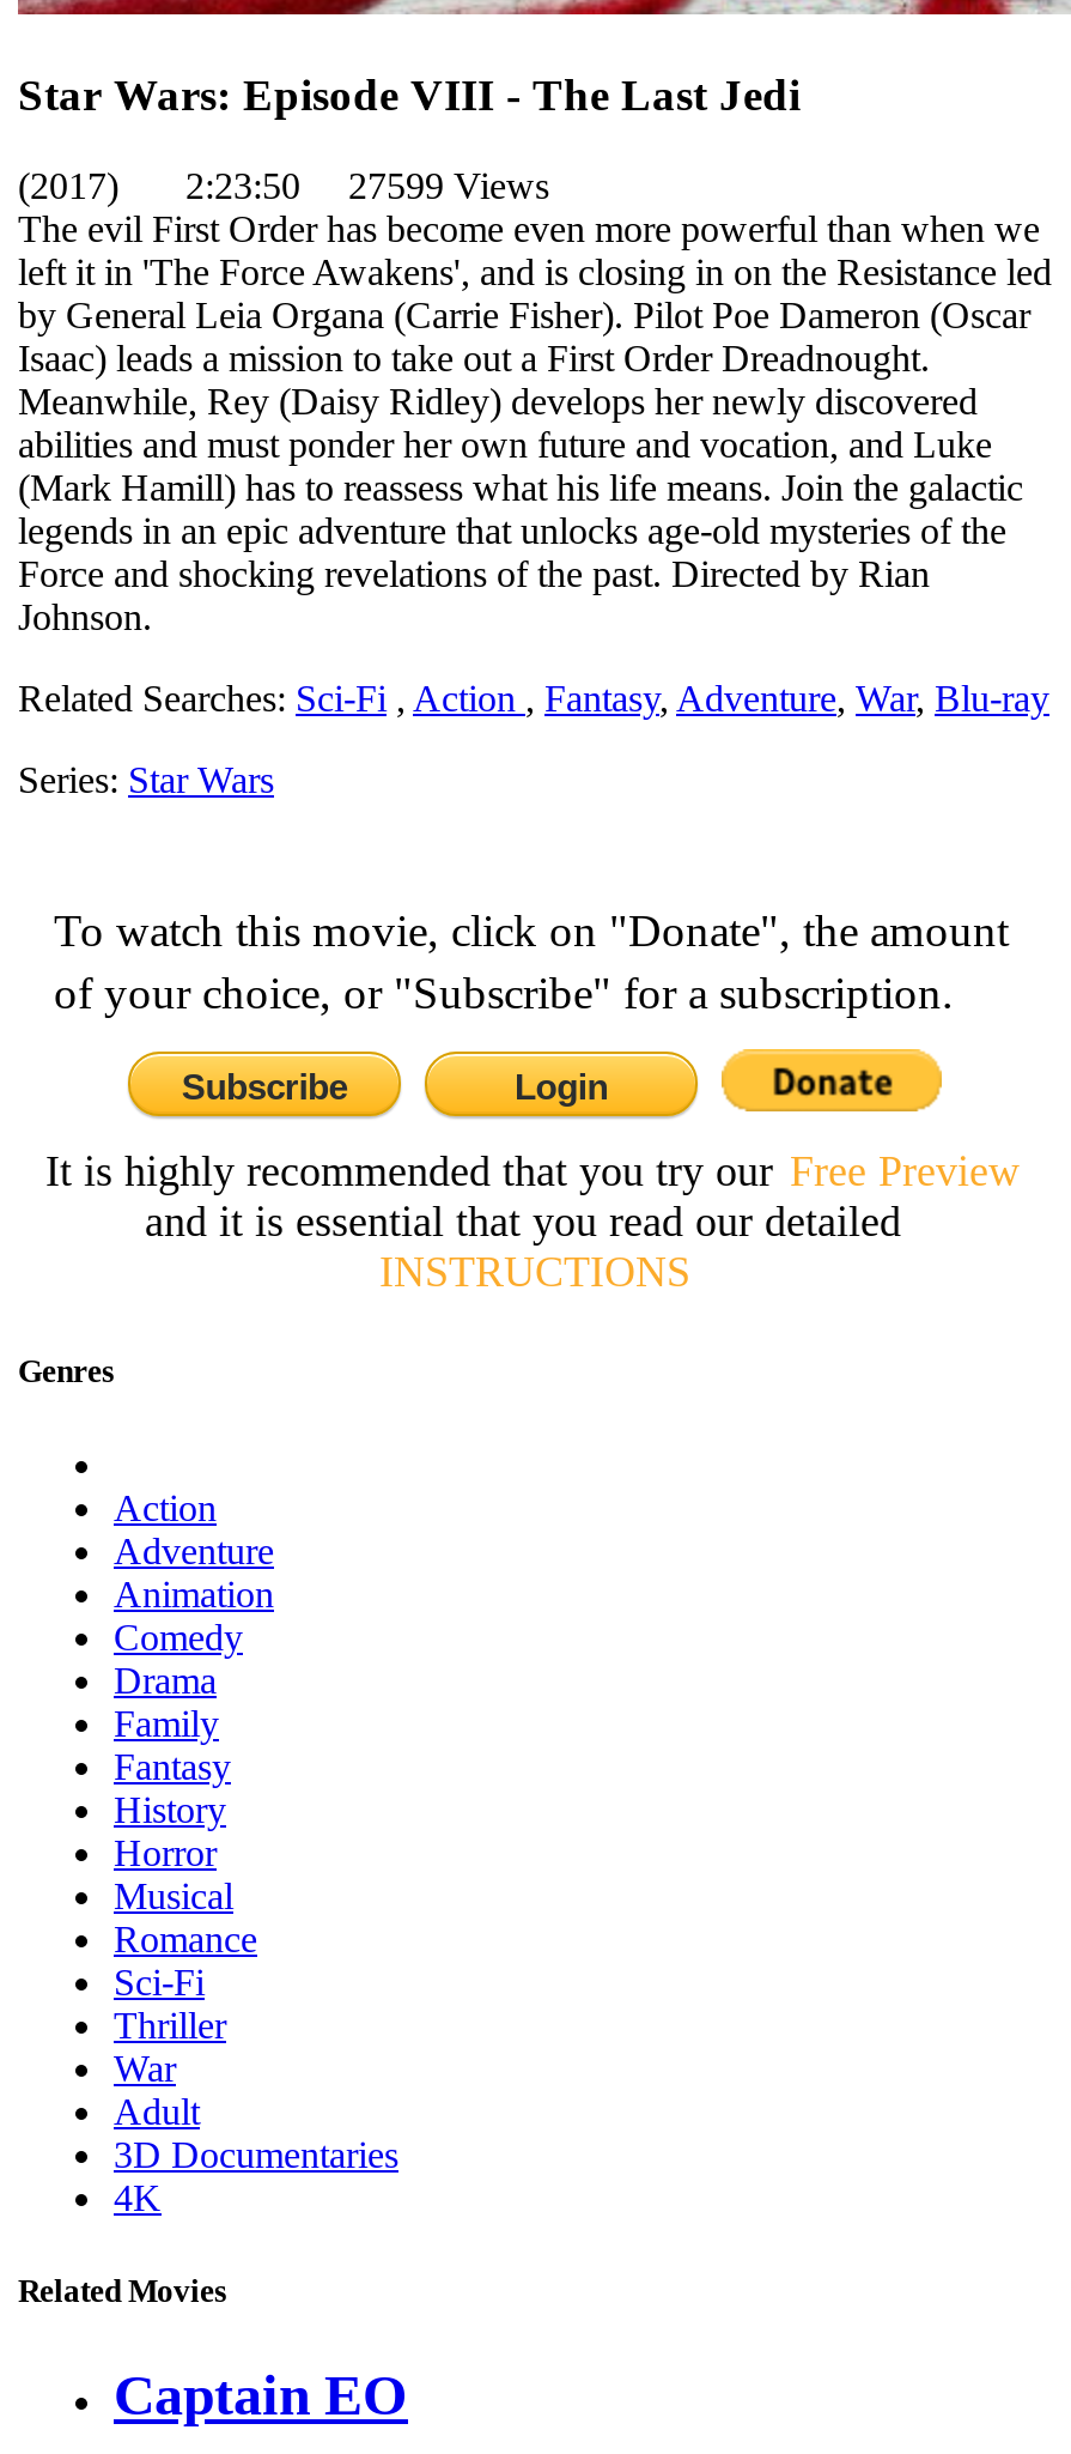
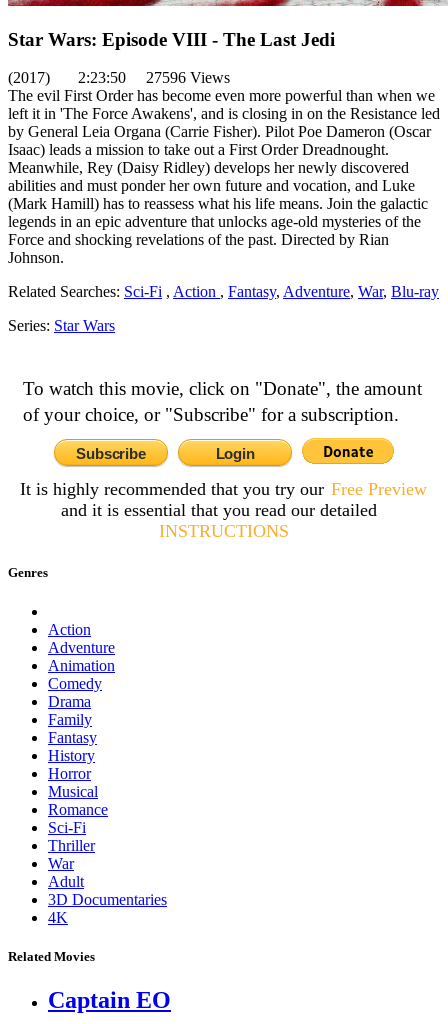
- (2017) 2:23:50 27599 Views
+ (2017) 2:23:50 27596 Views
